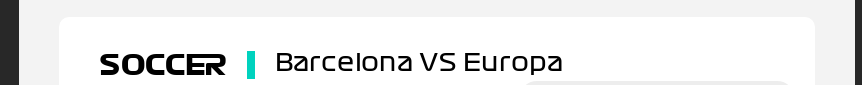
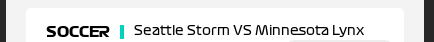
- Barcelona VS Europa
+ Seattle Storm VS Minnesota Lynx
